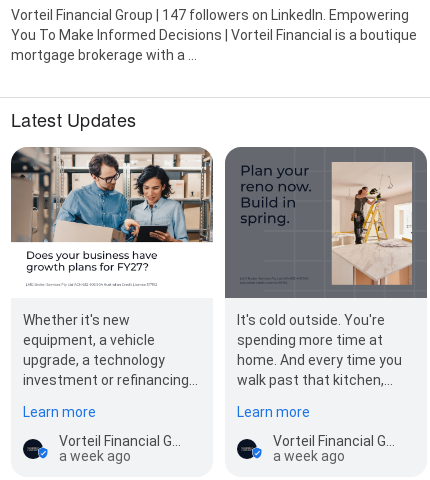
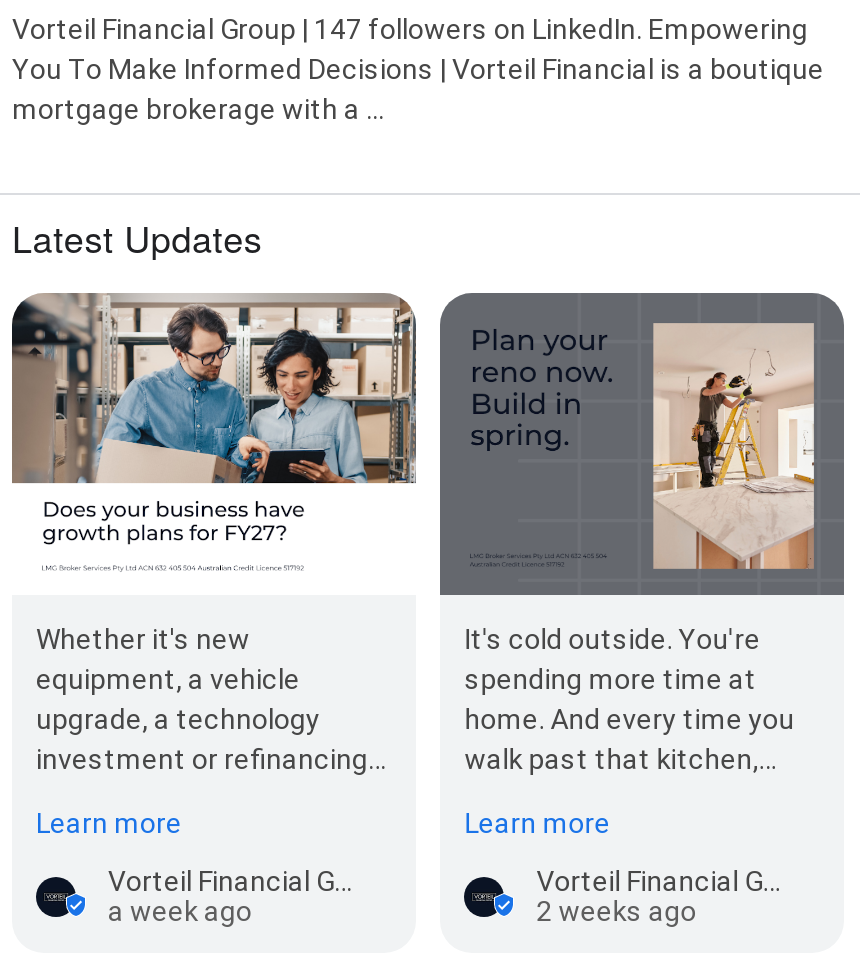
- a week ago
+ 2 weeks ago
